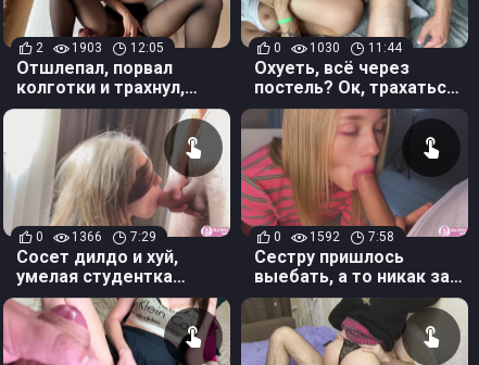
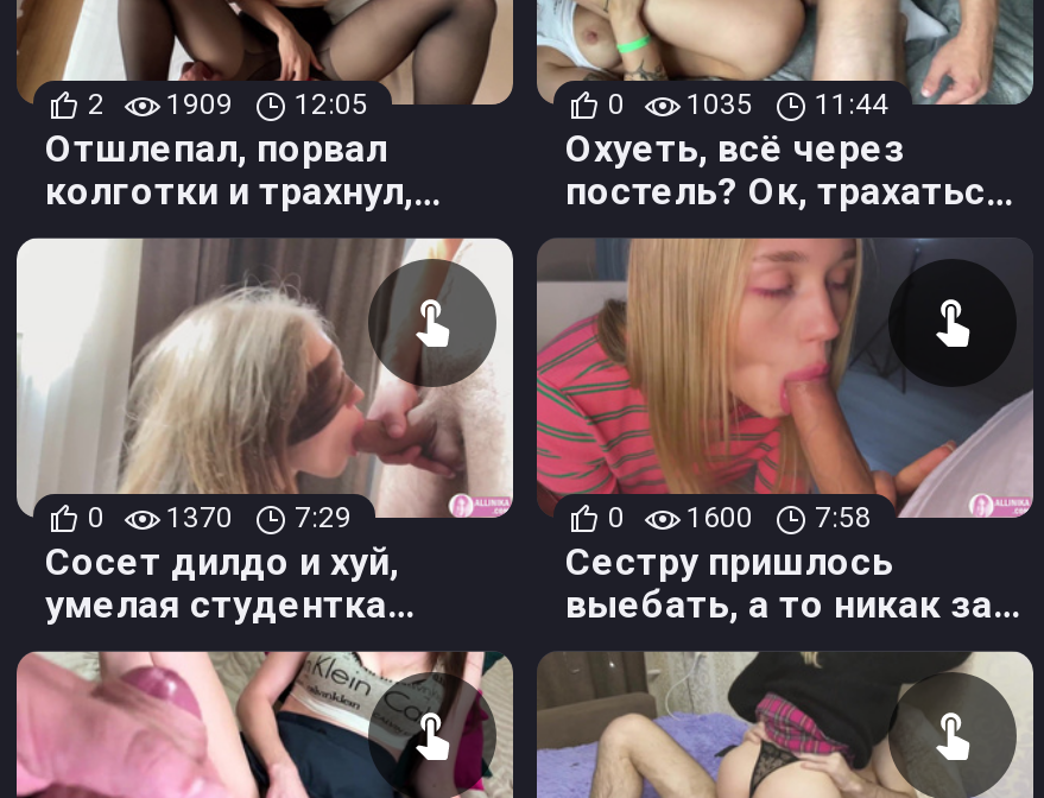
- 2 1903 12:05
+ 2 1909 12:05

- 0 1030 11:44
+ 0 1035 11:44

- 0 1366 7:29
+ 0 1370 7:29

- 0 1592 7:58
+ 0 1600 7:58
